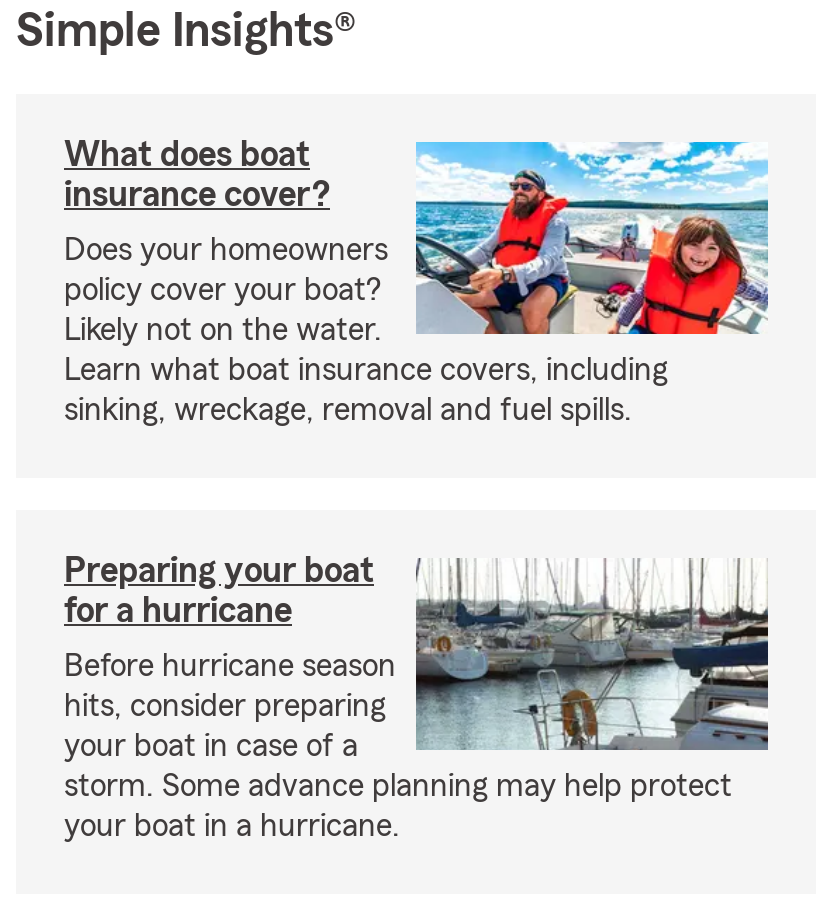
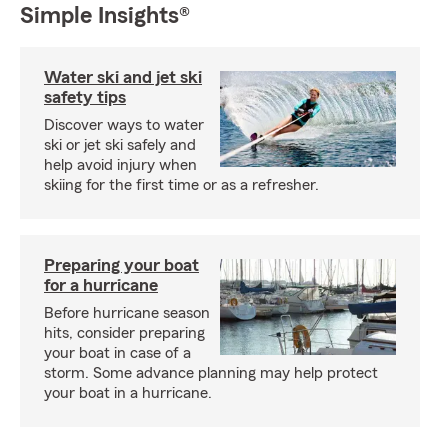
- What does boat
- insurance cover?
+ Water ski and jet ski
+ safety tips

- [image]
- Does your homeowners
- policy cover your boat?
- Likely not on the water.
- Learn what boat insurance covers, including
- sinking, wreckage, removal and fuel spills.
+ [image]
+ Discover ways to water
+ ski or jet ski safely and
+ help avoid injury when
+ skiing for the first time or as a refresher.
